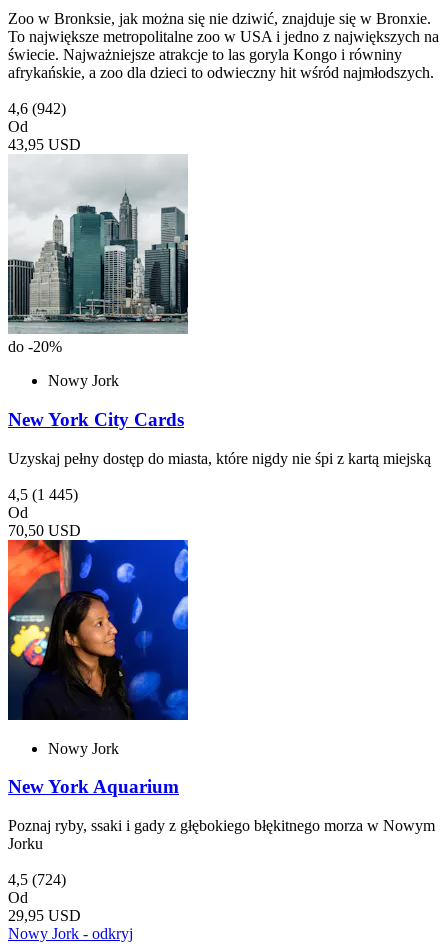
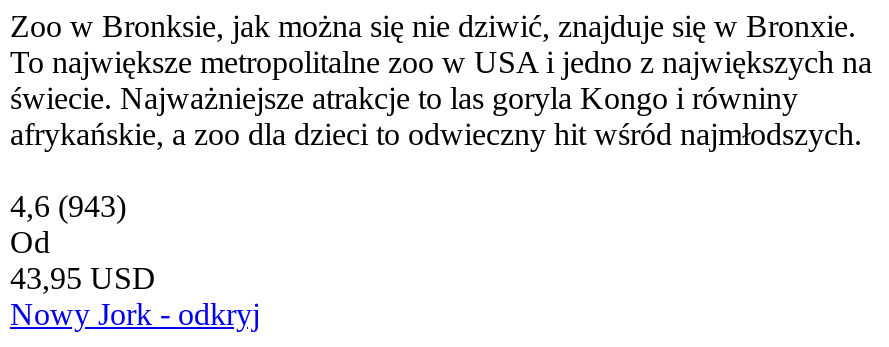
- 4,6 (942)
+ 4,6 (943)

- [image]
- do -20%
- Nowy Jork
- New York City Cards
- Uzyskaj pełny dostęp do miasta, które nigdy nie śpi z kartą miejską
- 4,5 (1 445)
- Od
- 70,50 USD

- [image]
- Nowy Jork
- New York Aquarium
- Poznaj ryby, ssaki i gady z głębokiego błękitnego morza w Nowym
- Jorku
- 4,5 (724)
- Od
- 29,95 USD
